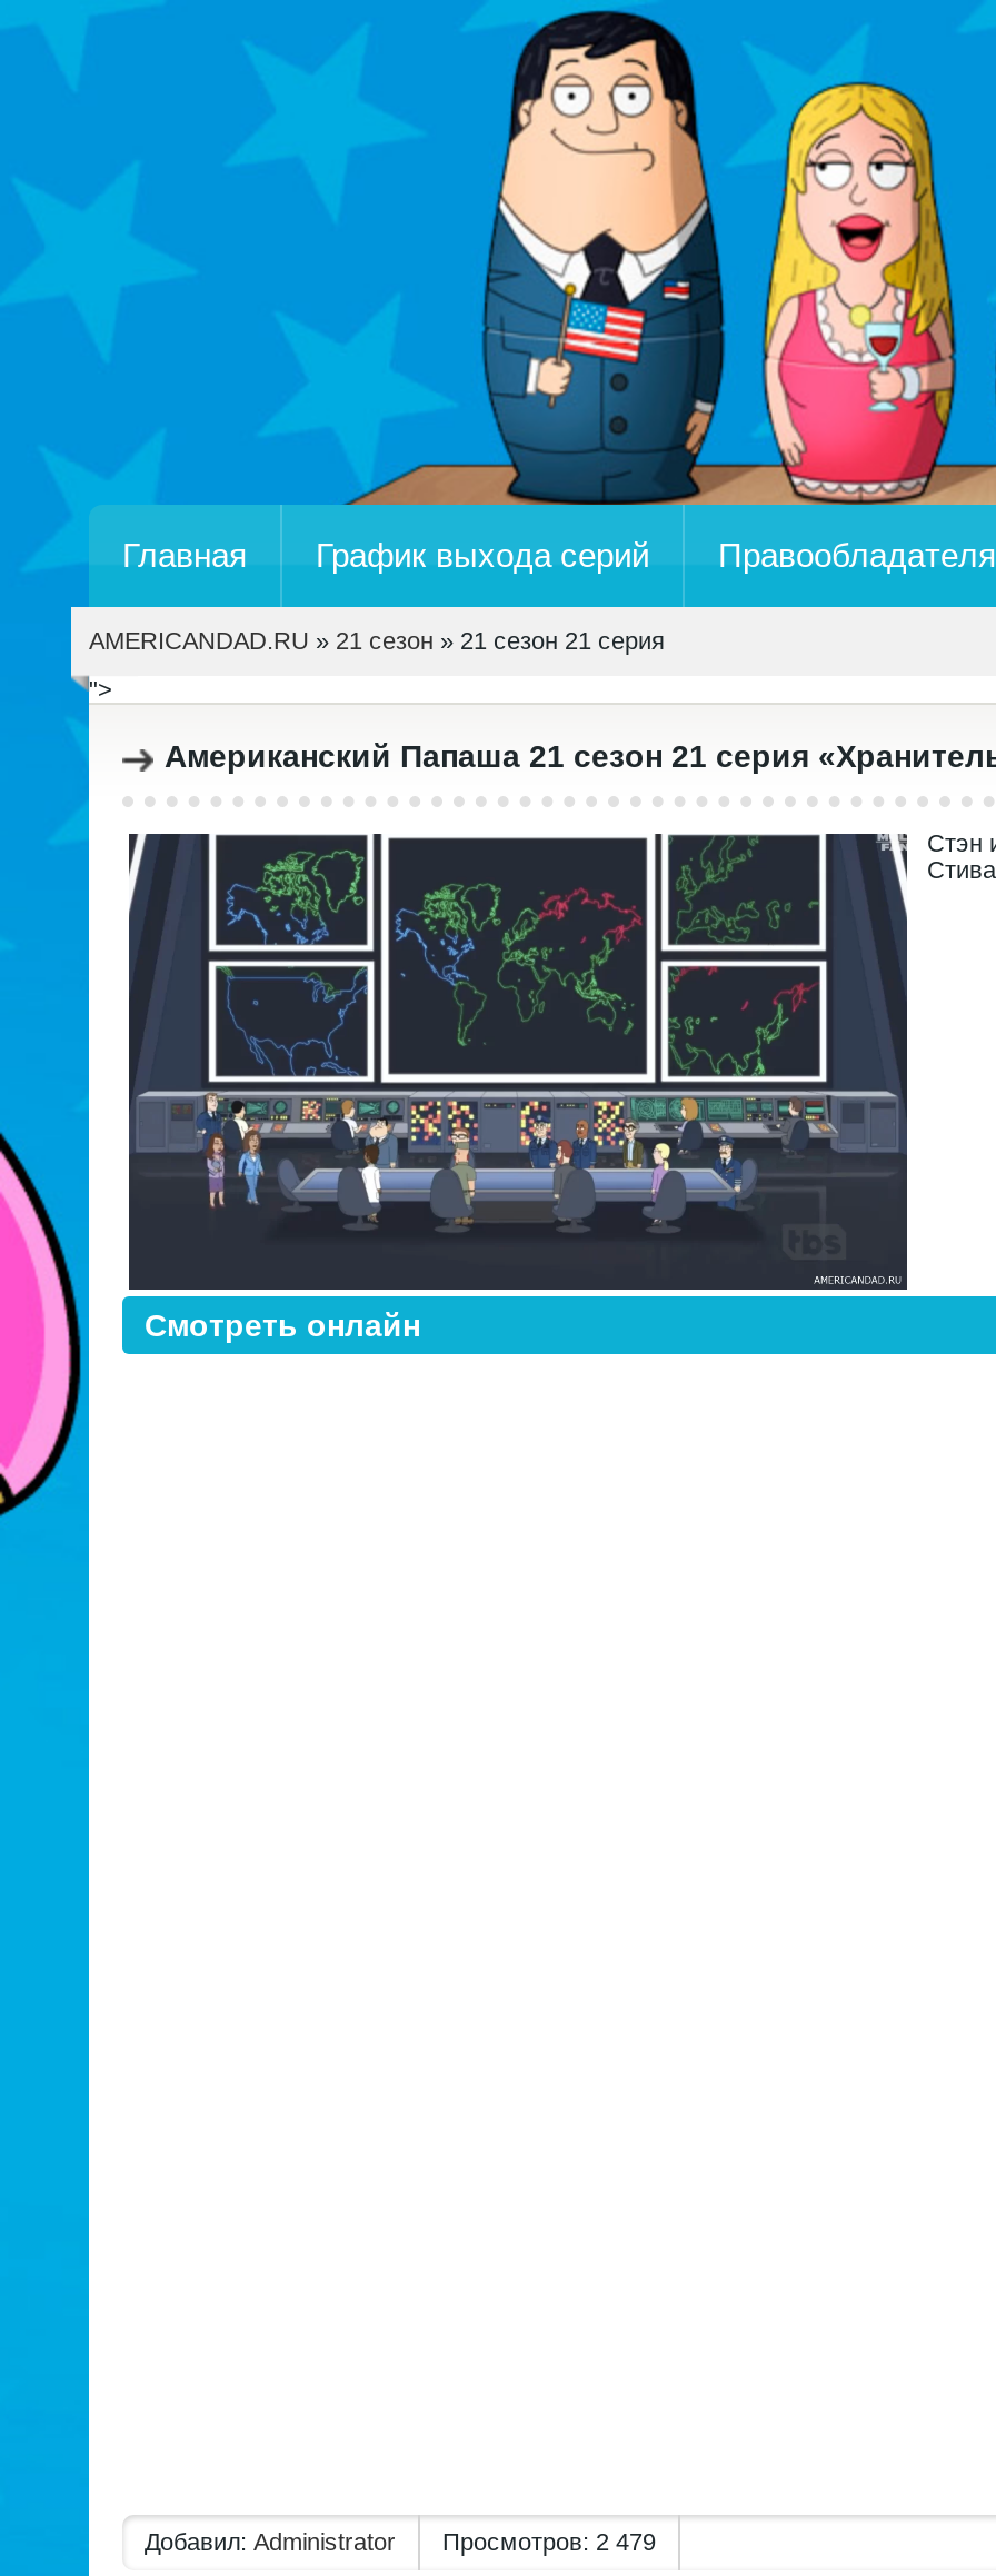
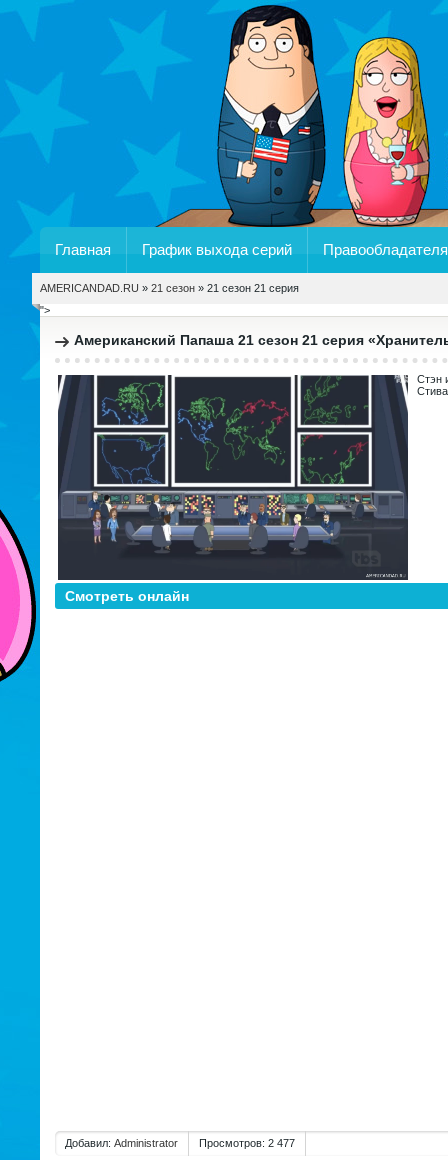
- Добавил: Administrator Просмотров: 2 479
+ Добавил: Administrator Просмотров: 2 477
